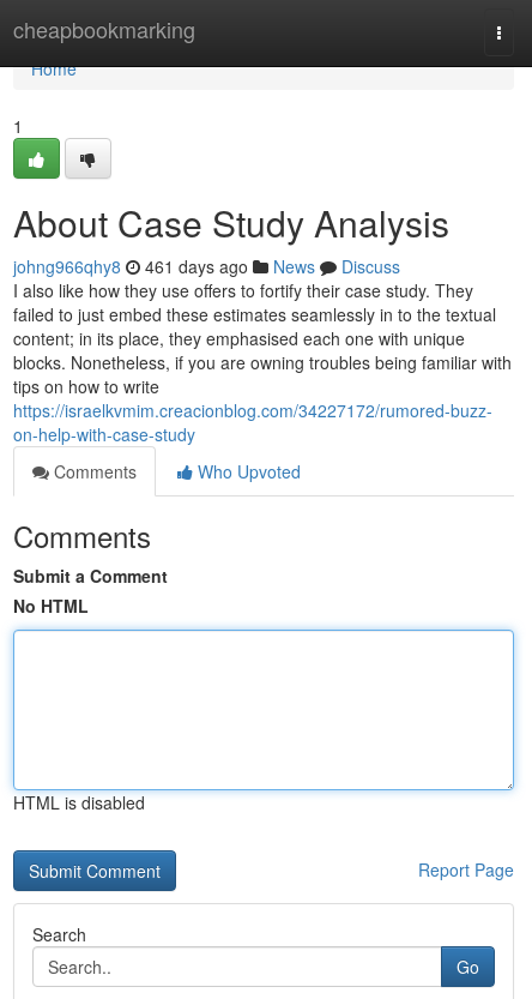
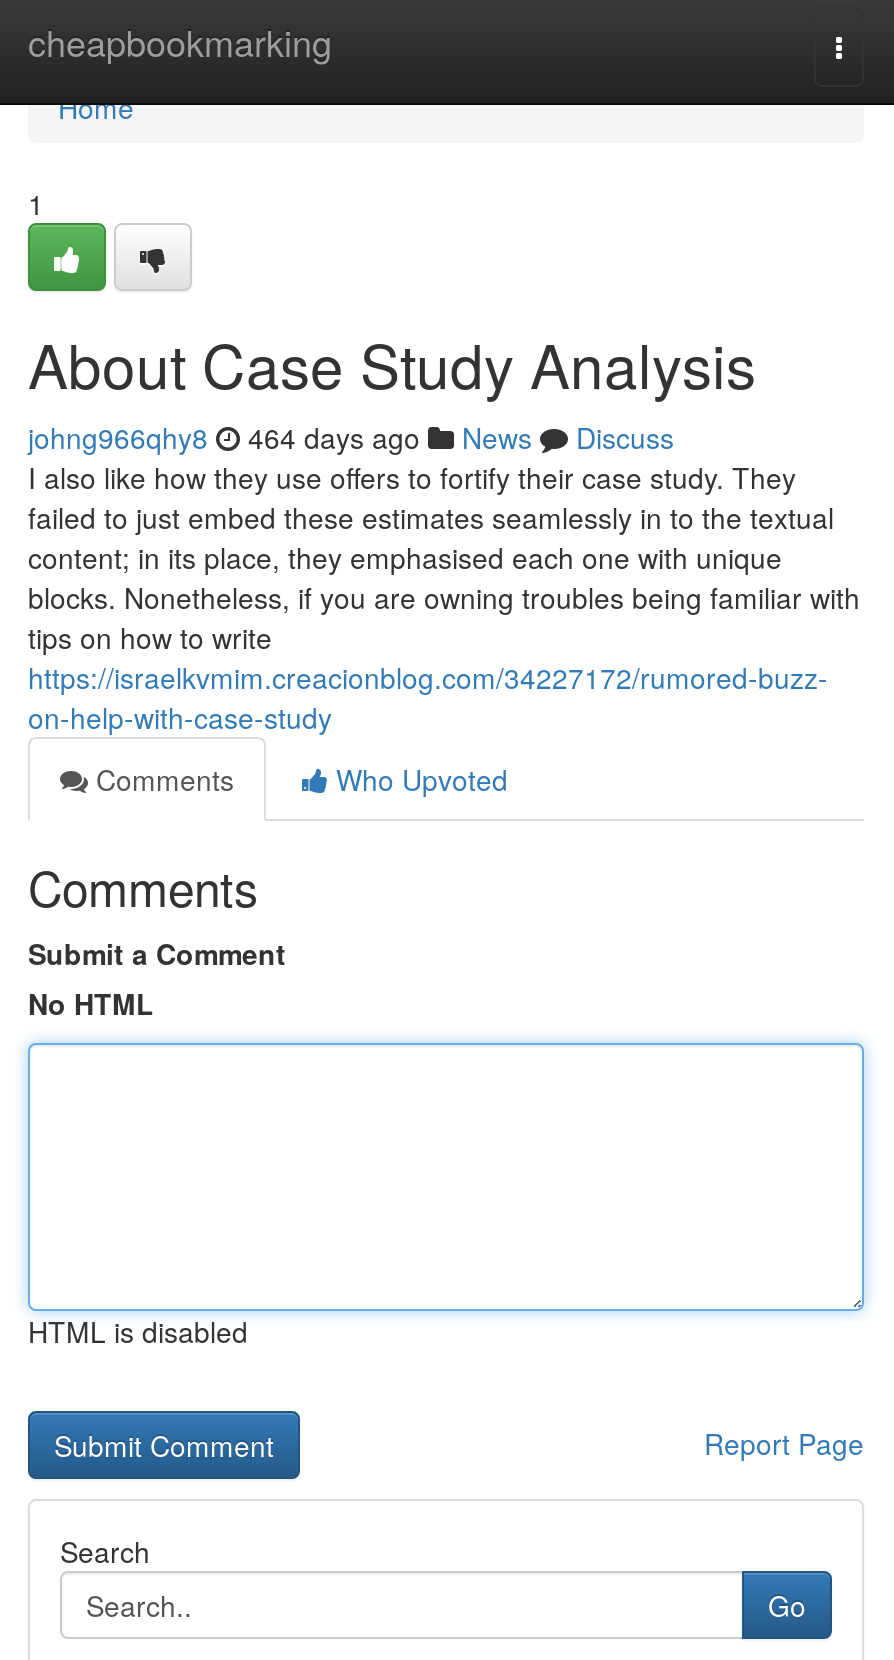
- johng966qhy8 461 days ago News Discuss
+ johng966qhy8 464 days ago News Discuss
